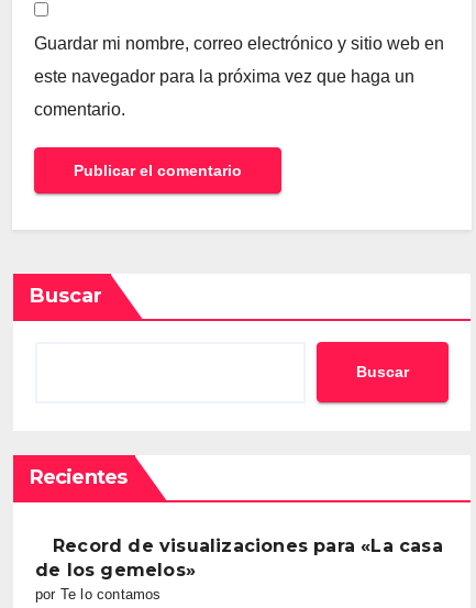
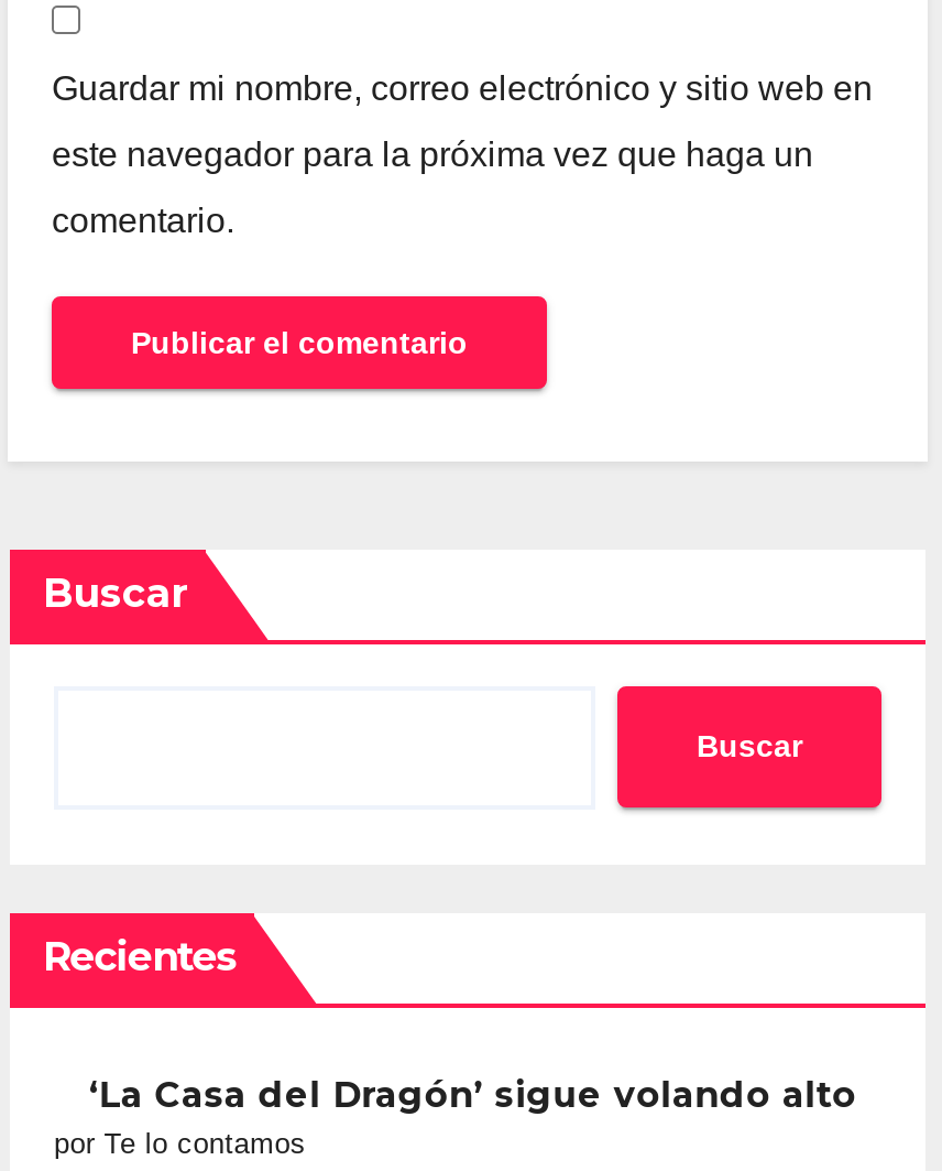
- Record de visualizaciones para «La casa
- de los gemelos»
+ ‘La Casa del Dragón’ sigue volando alto
